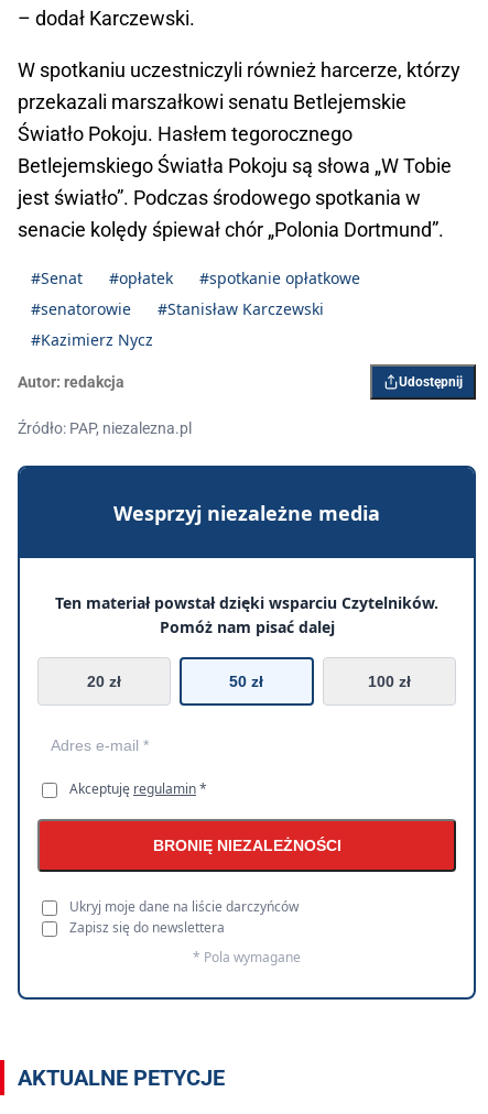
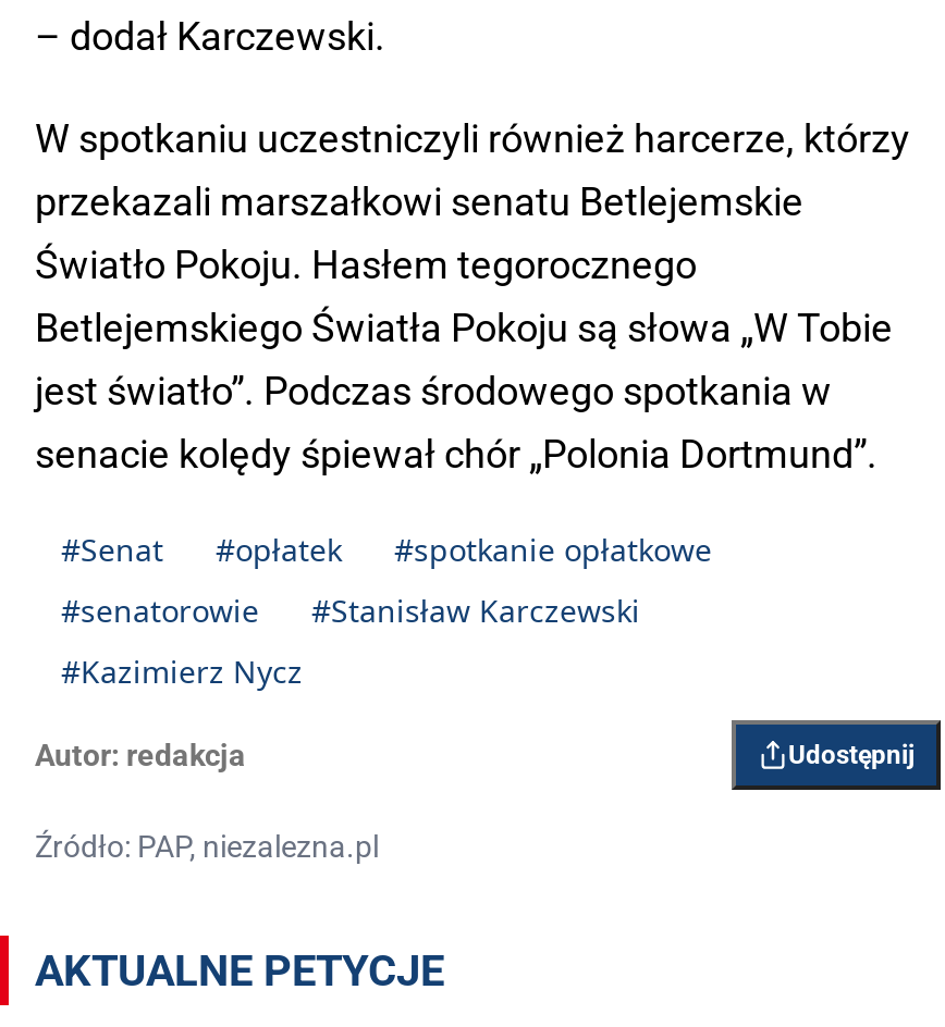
- [image]
- Wesprzyj niezależne media
- Ten materiał powstał dzięki wsparciu Czytelników.
- Pomóż nam pisać dalej
- 20 zł
- 50 zł
- 100 zł

- Akceptuję regulamin *
- BRONIĘ NIEZALEŻNOŚCI
- Ukryj moje dane na liście darczyńców
- Zapisz się do newslettera
- * Pola wymagane
